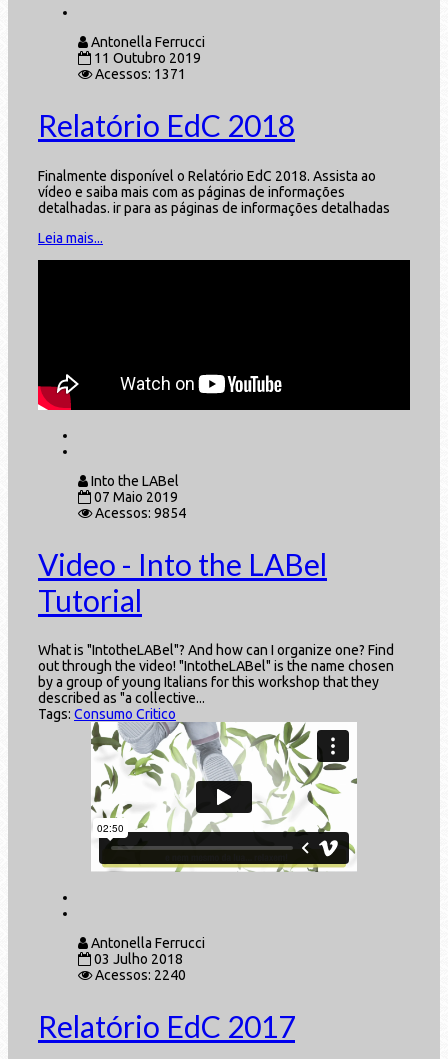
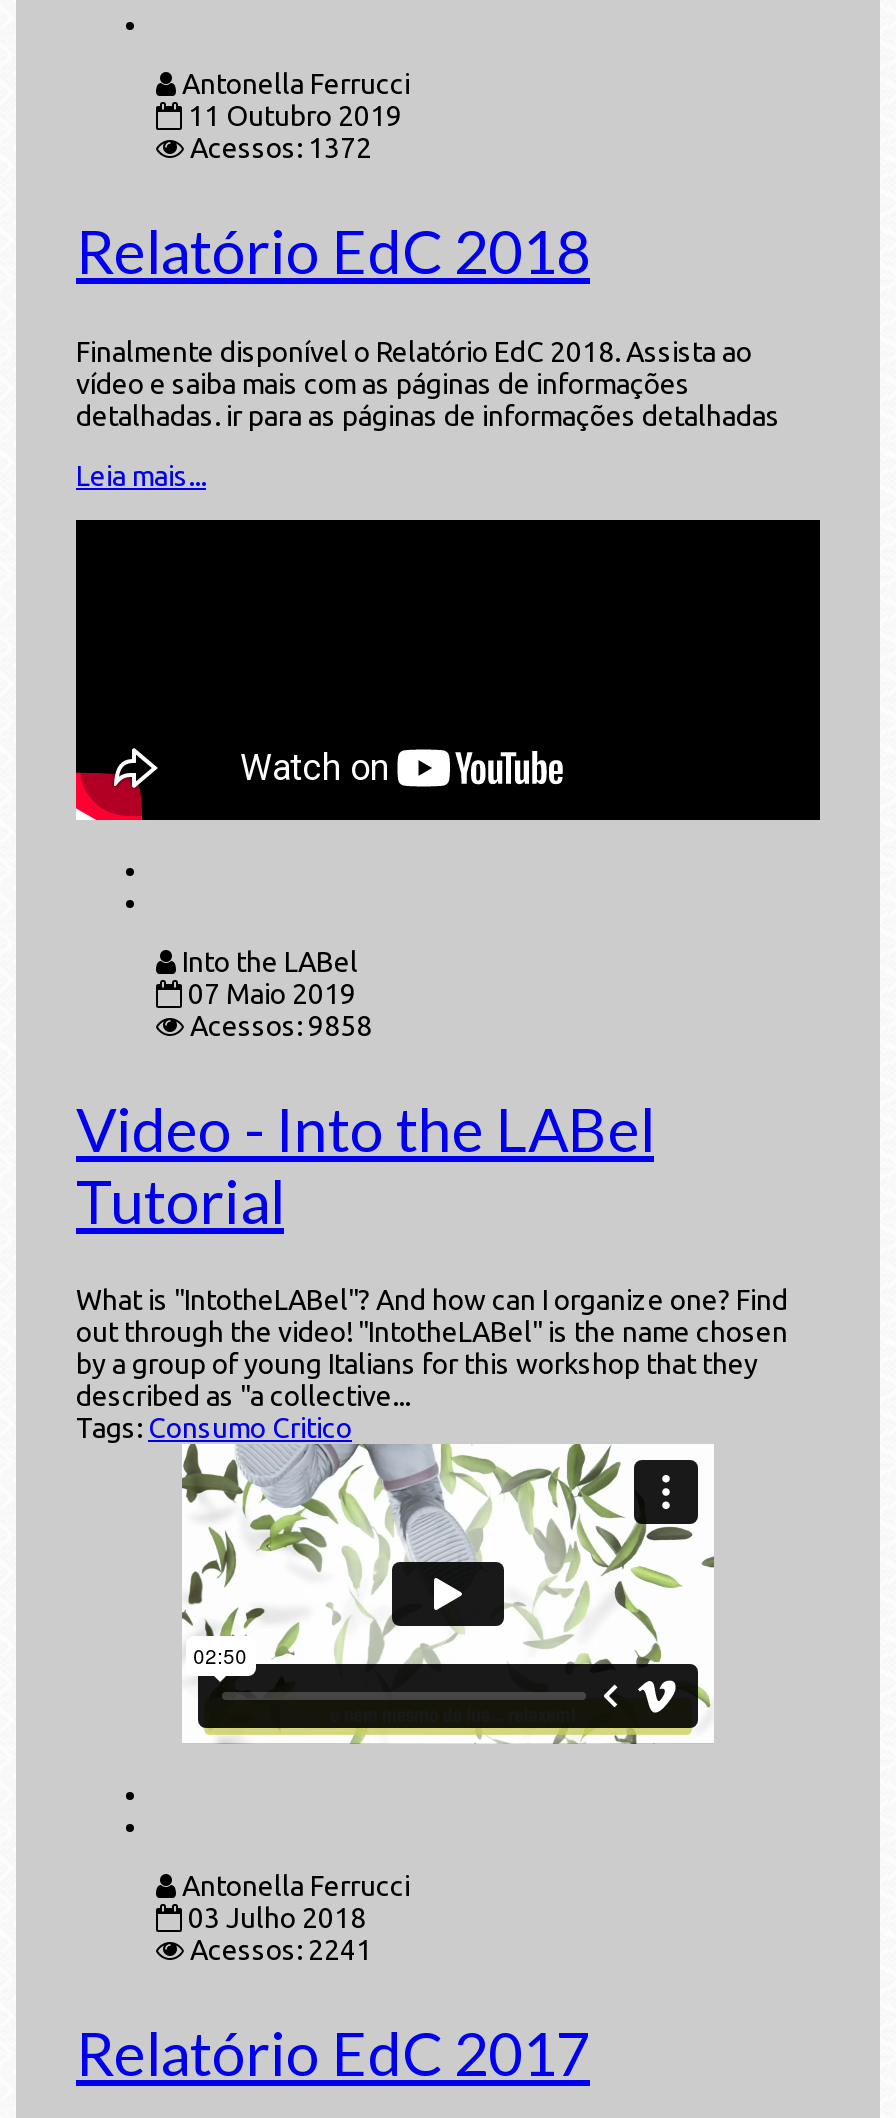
- Acessos: 1371
+ Acessos: 1372

- Acessos: 9854
+ Acessos: 9858

- Acessos: 2240
+ Acessos: 2241
